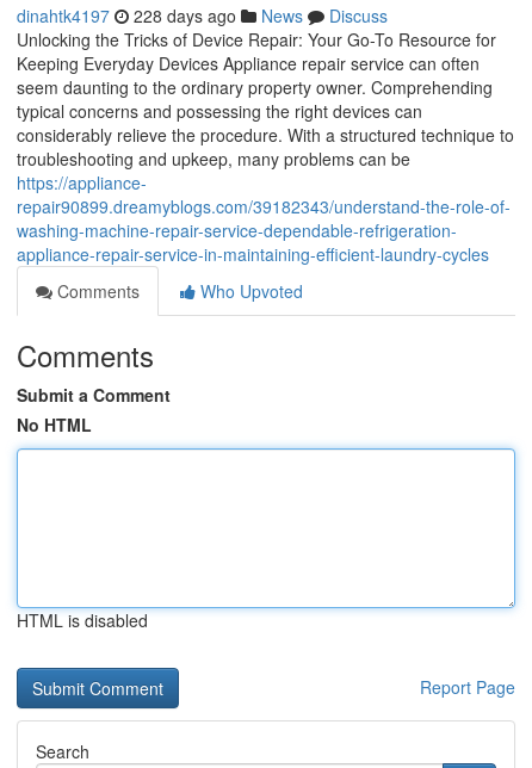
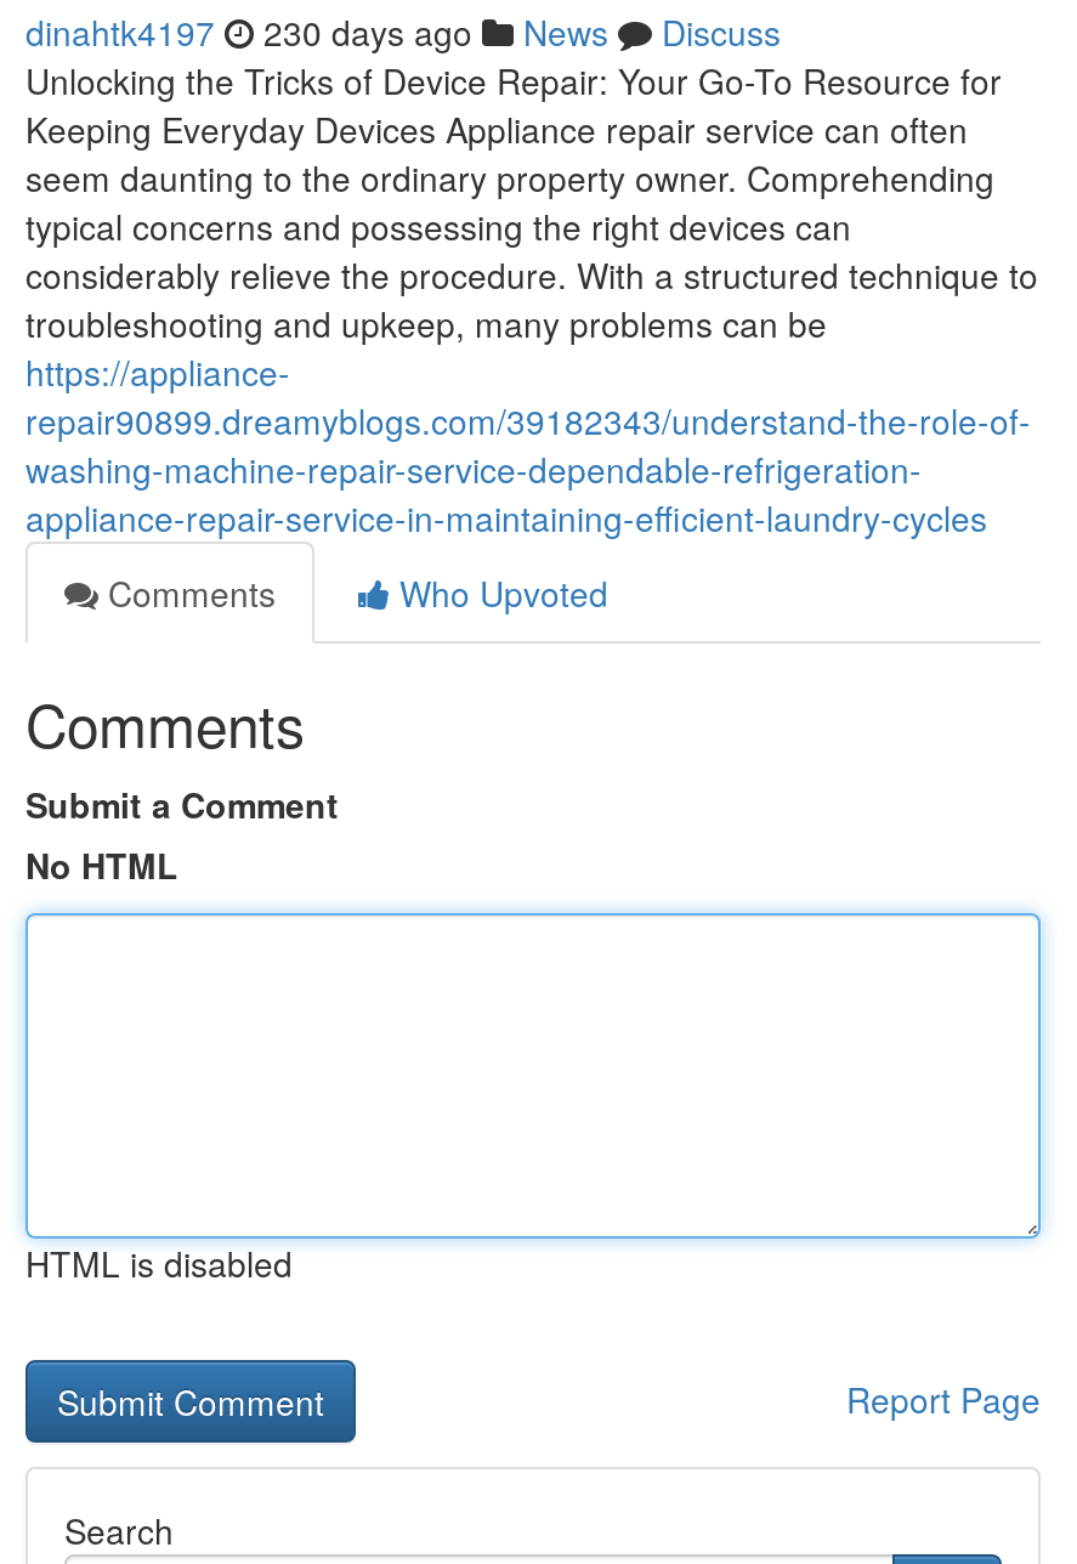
- dinahtk4197 228 days ago News Discuss
+ dinahtk4197 230 days ago News Discuss
